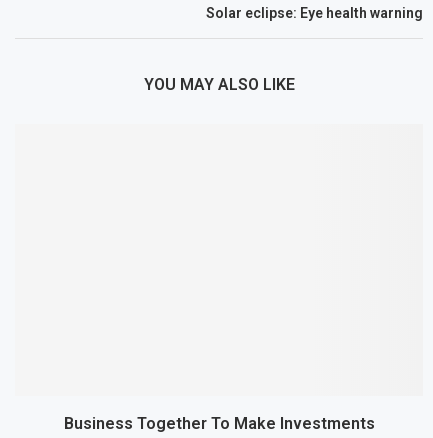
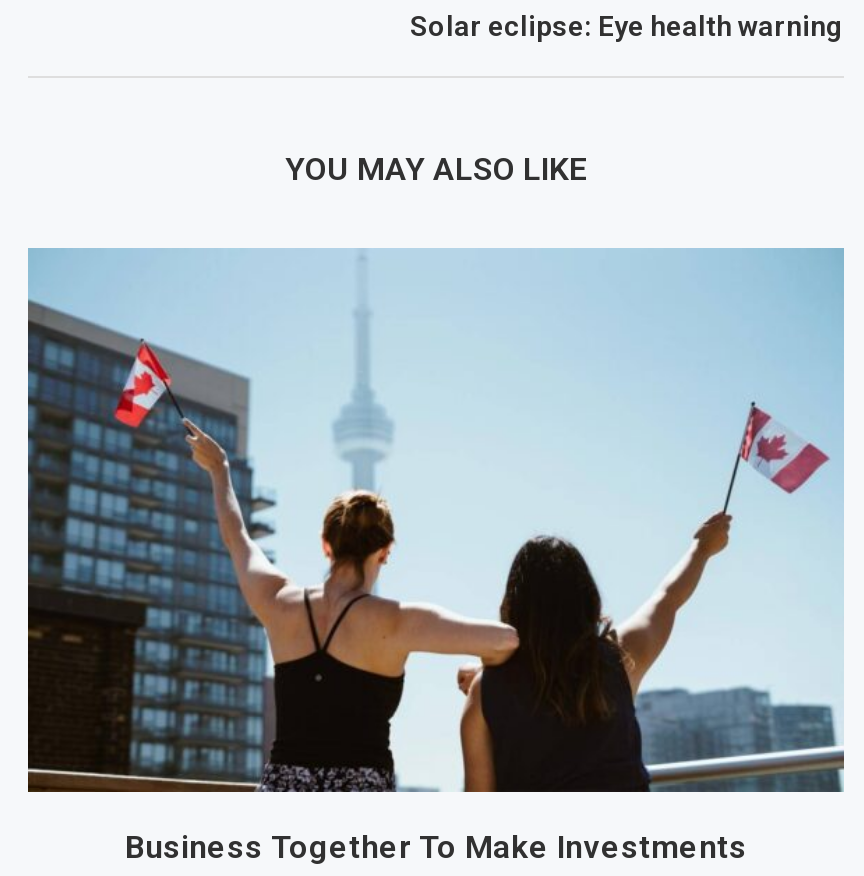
+ [image]
